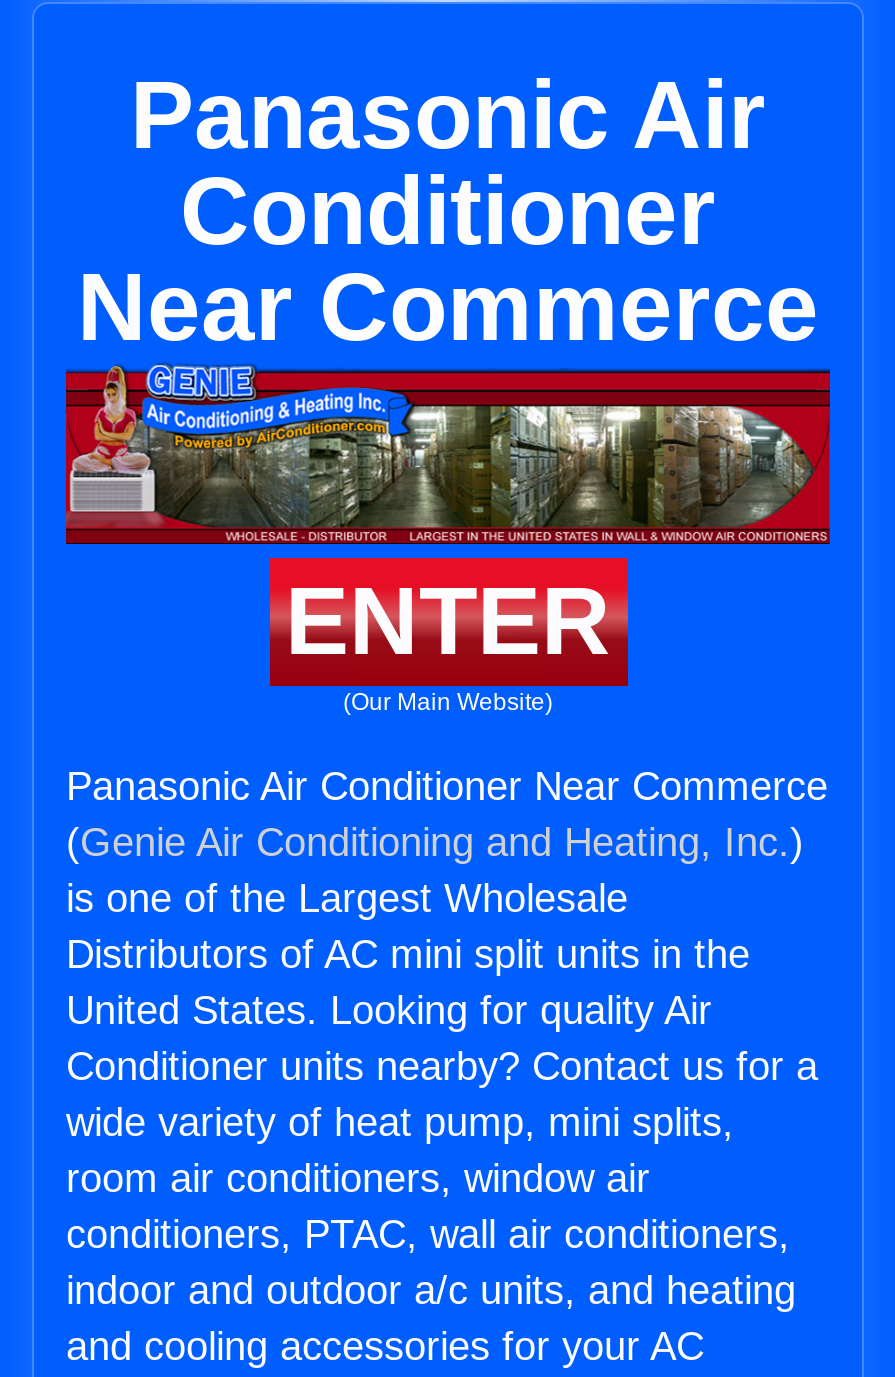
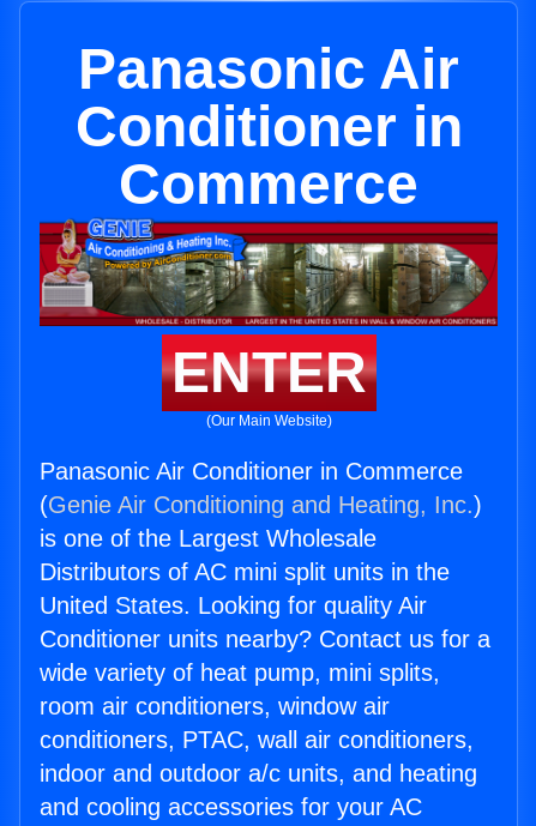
- Conditioner
- Near Commerce
+ Conditioner in
+ Commerce

- Panasonic Air Conditioner Near Commerce
+ Panasonic Air Conditioner in Commerce
